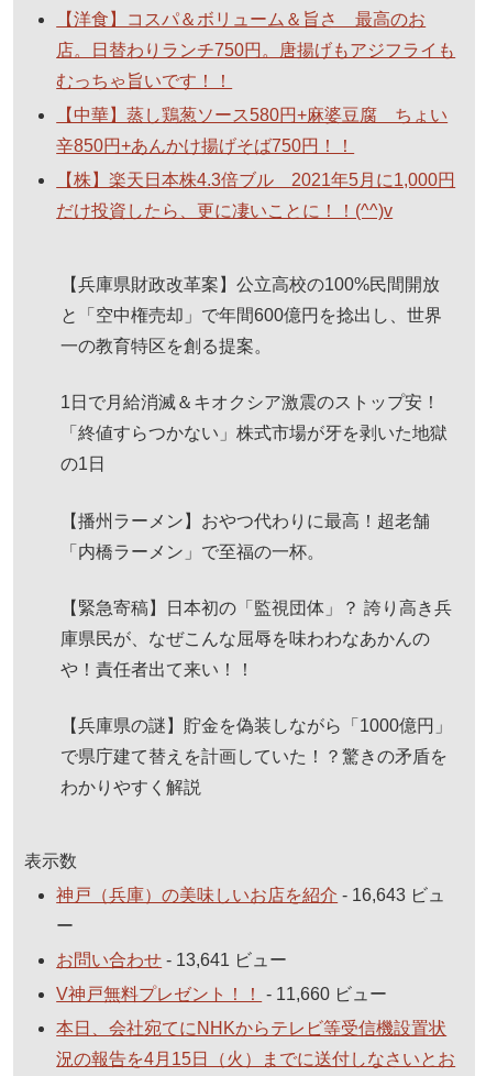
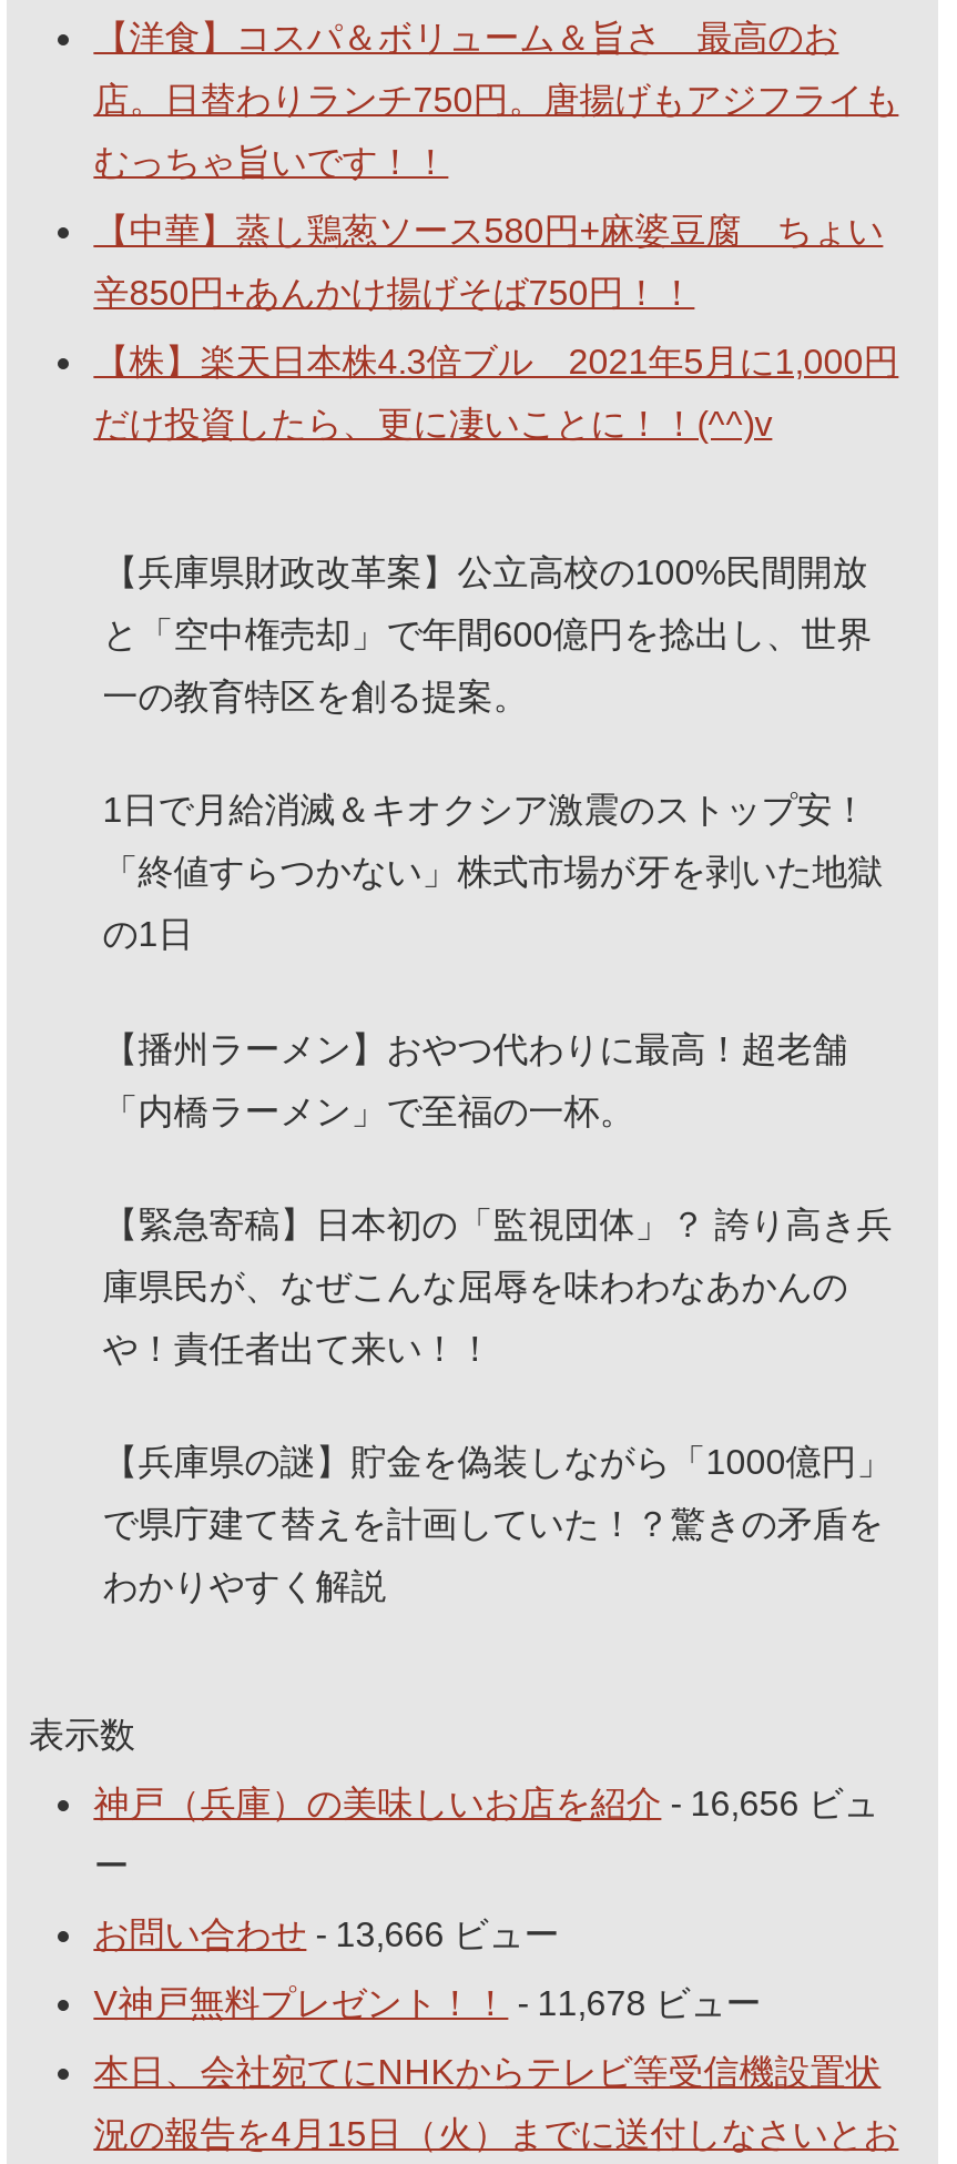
- 神戸（兵庫）の美味しいお店を紹介- 16,643 ビュ
+ 神戸（兵庫）の美味しいお店を紹介- 16,656 ビュ

- お問い合わせ- 13,641 ビュー
+ お問い合わせ- 13,666 ビュー

- V神戸無料プレゼント！！- 11,660 ビュー
+ V神戸無料プレゼント！！- 11,678 ビュー
